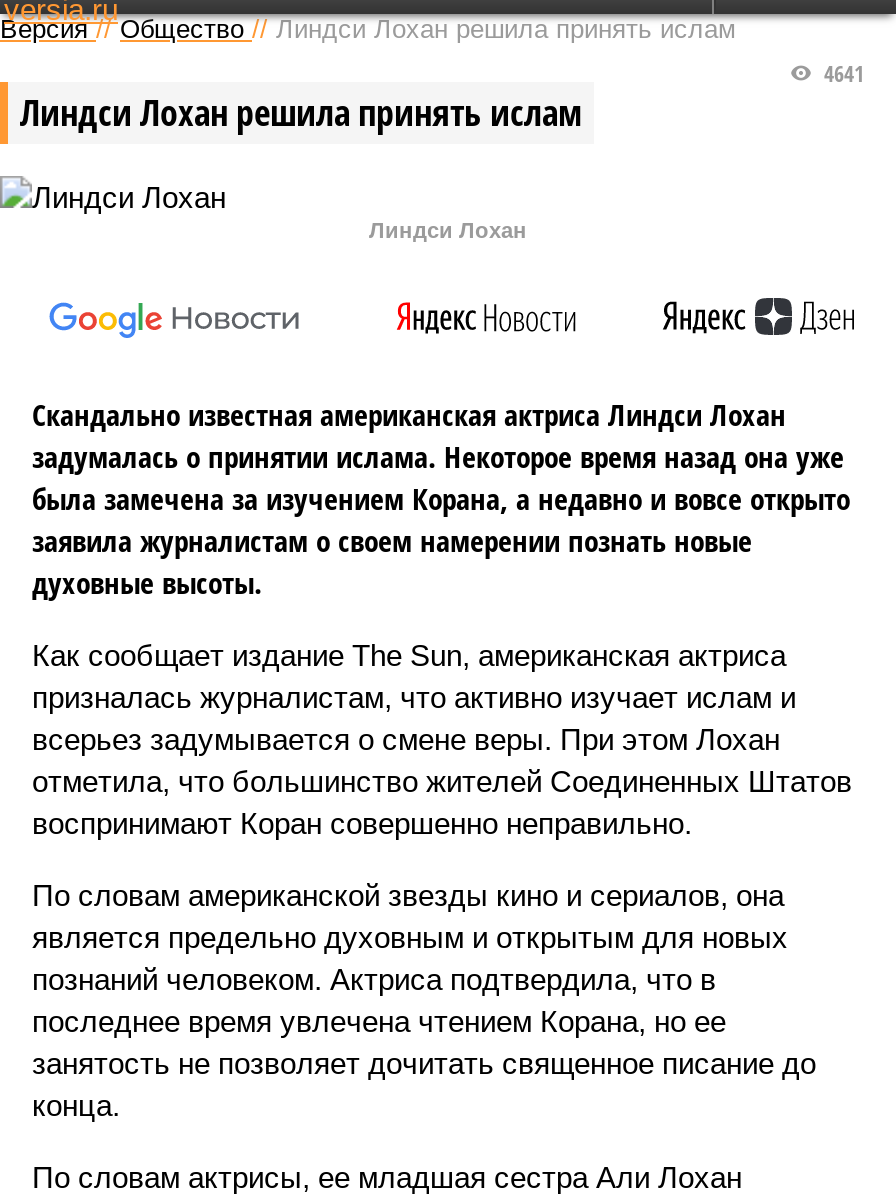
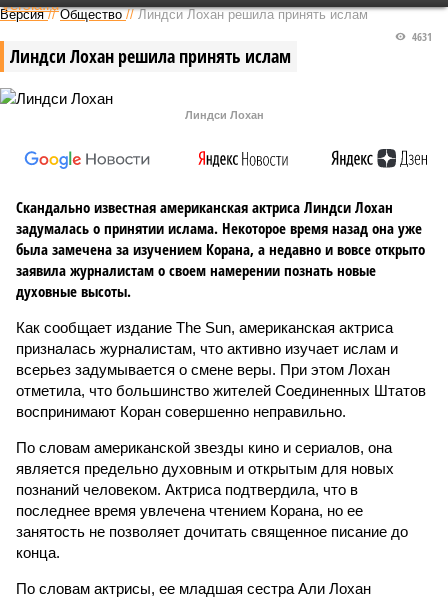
- 4641
+ 4631
